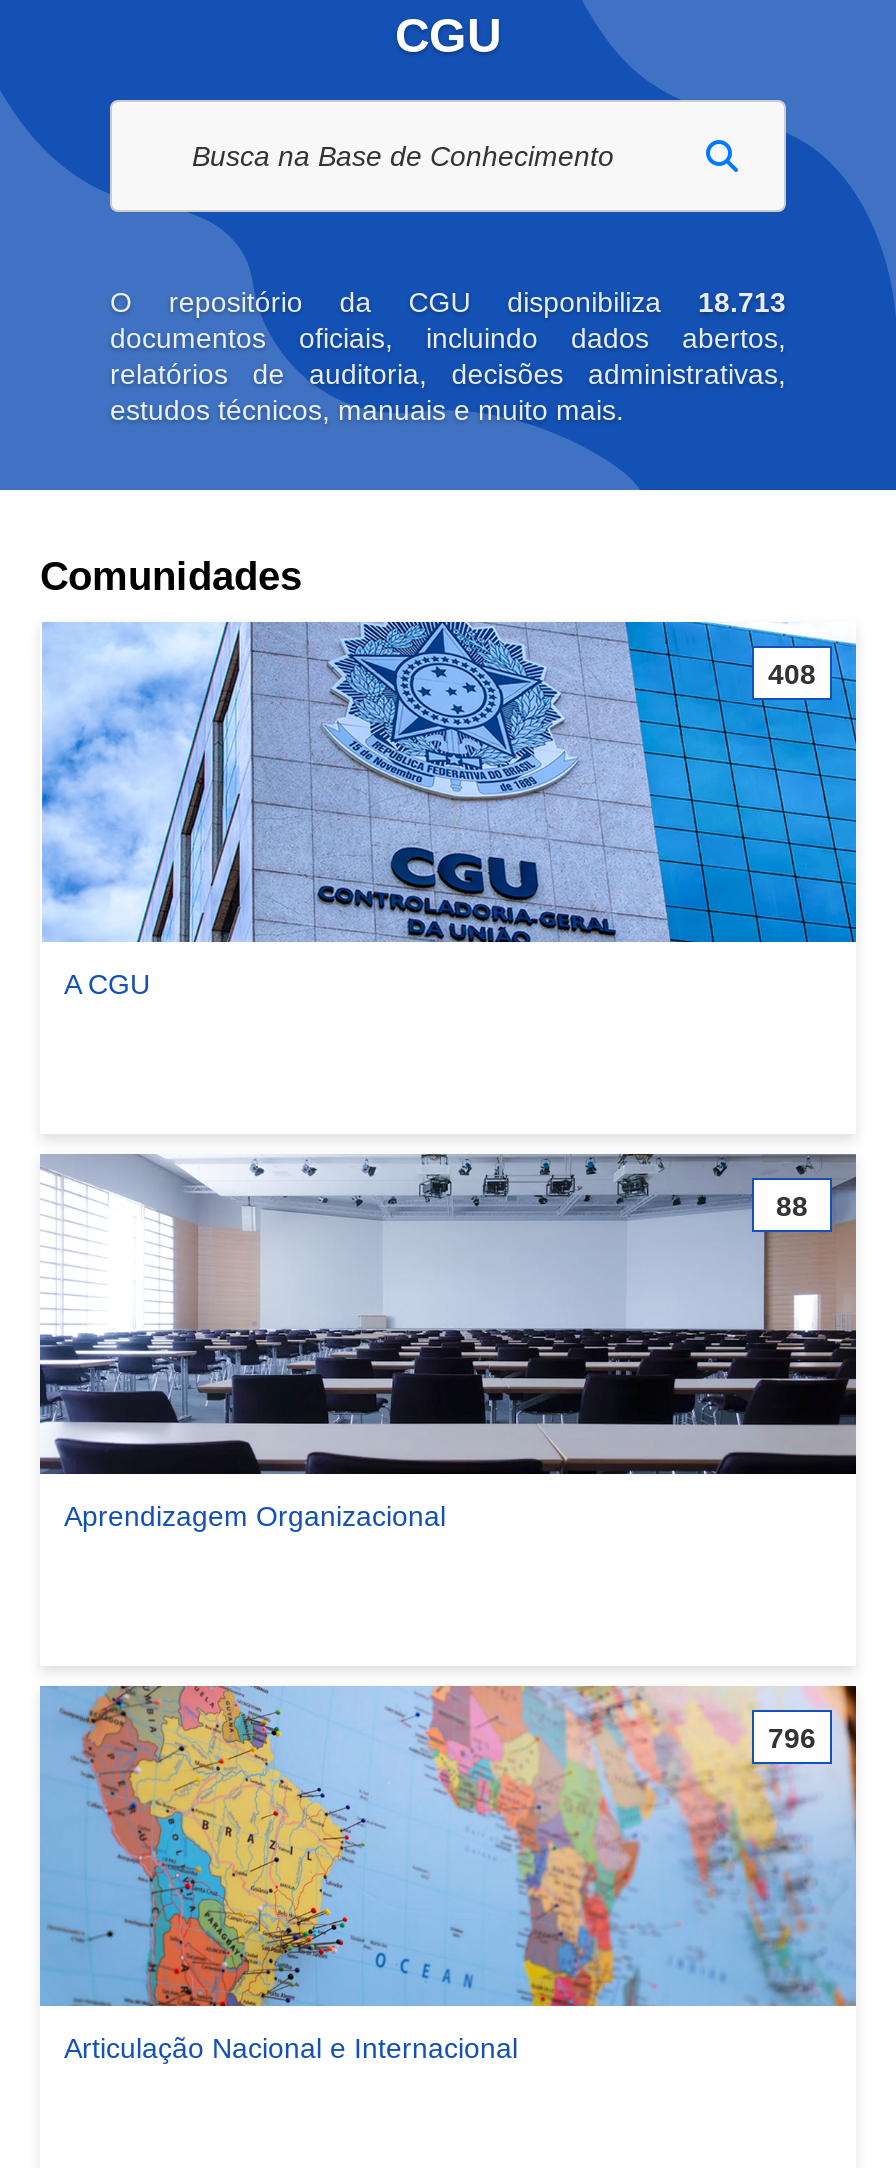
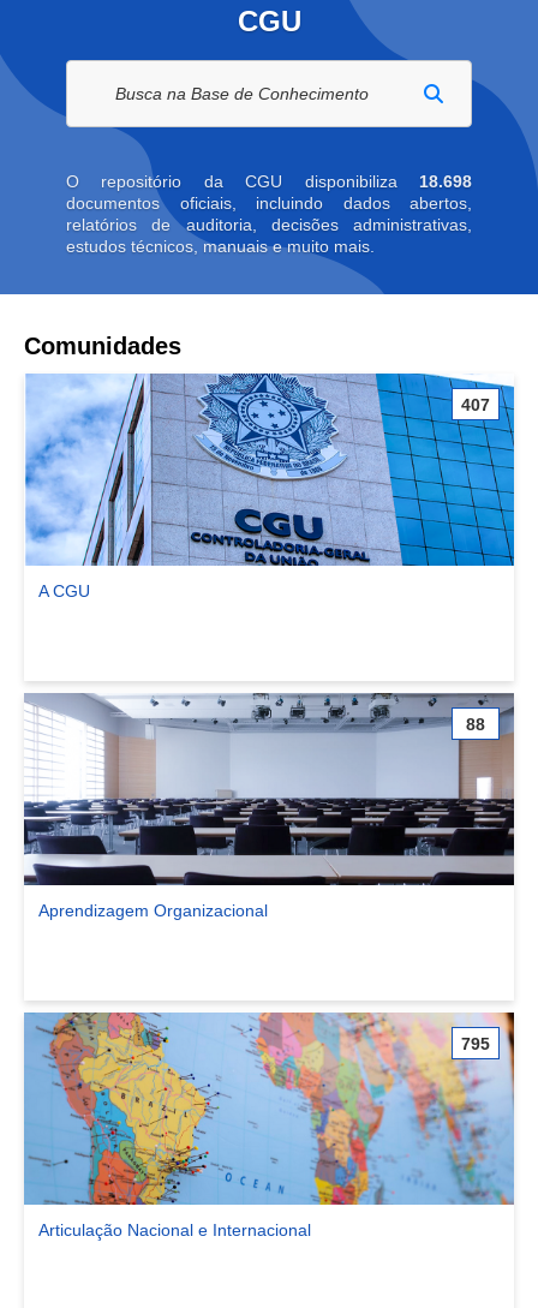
- O repositório da CGU disponibiliza 18.713
+ O repositório da CGU disponibiliza 18.698

- 408
+ 407

- 796
+ 795
